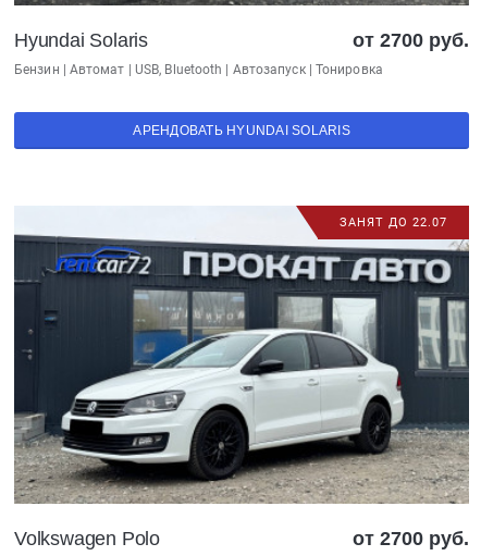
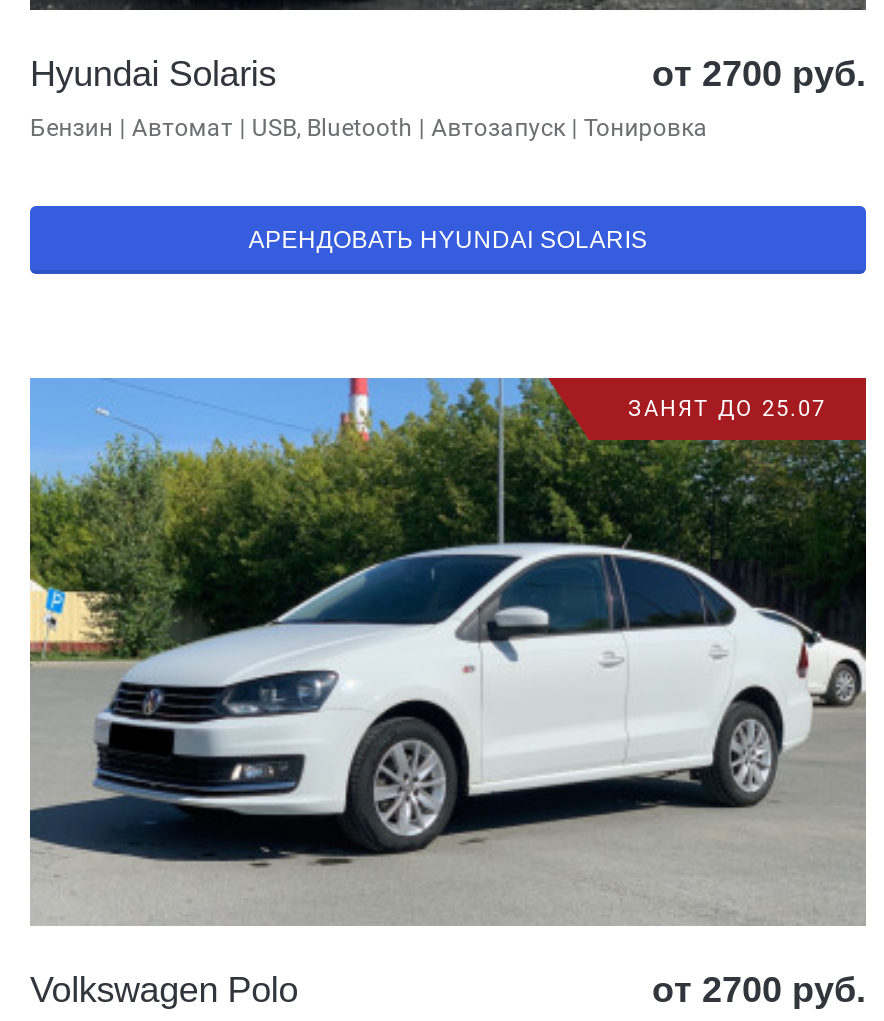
- [image]
- ЗАНЯТ ДО 22.07
+ [image]
+ ЗАНЯТ ДО 25.07
